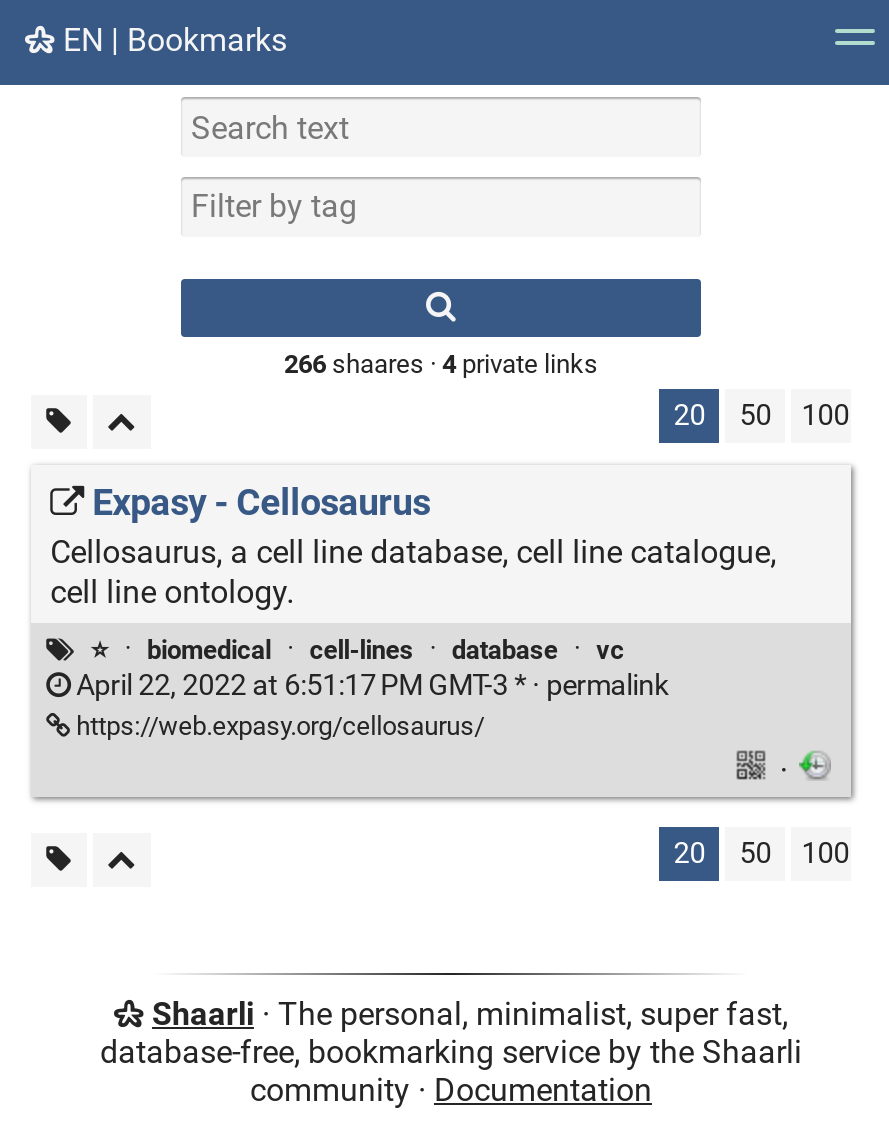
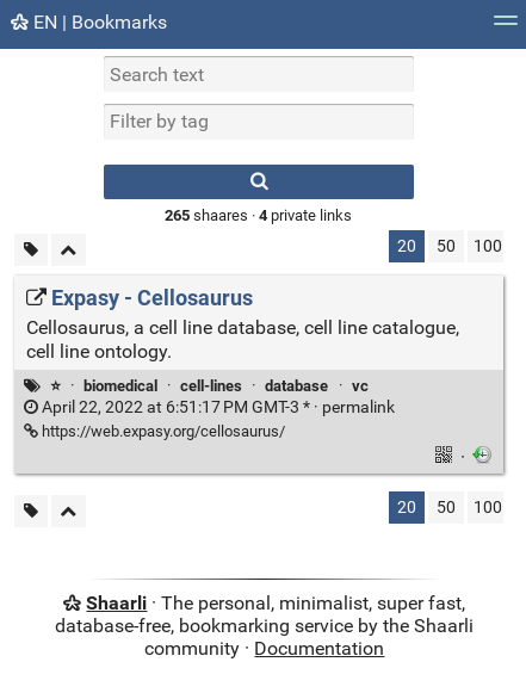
- 266 shaares · 4 private links
+ 265 shaares · 4 private links
